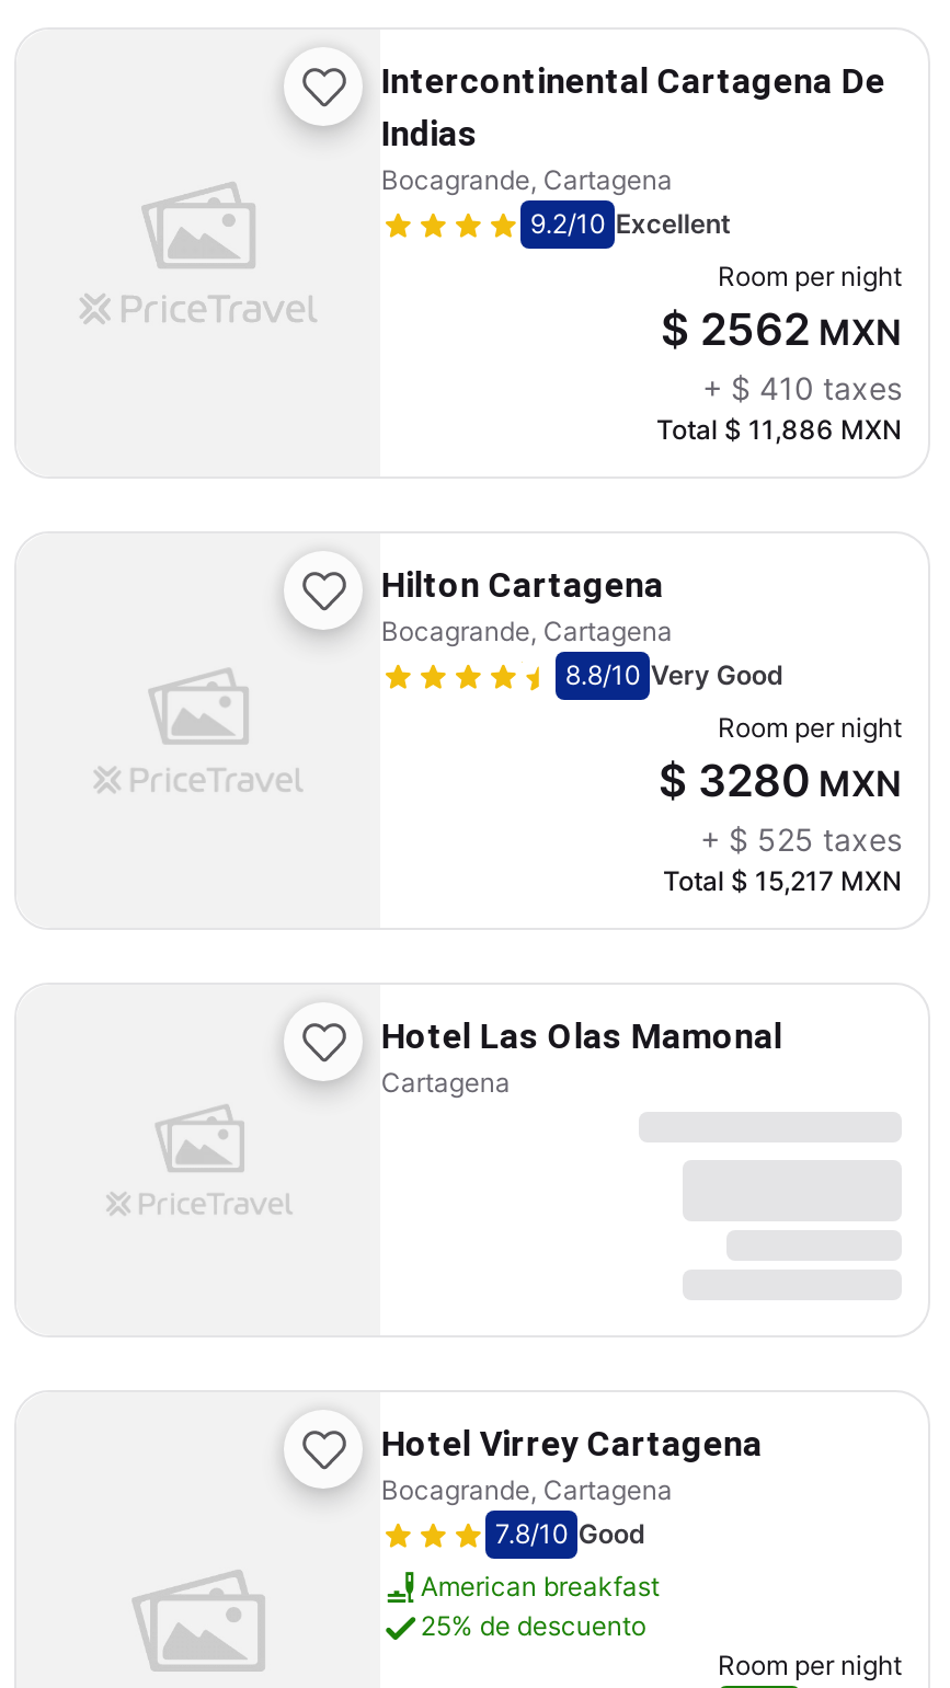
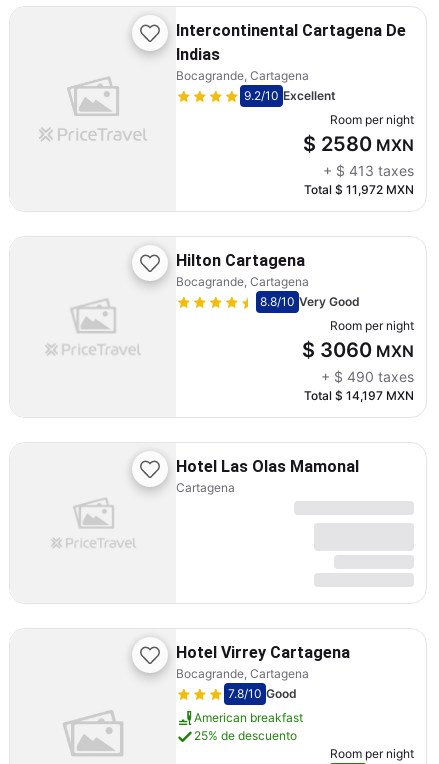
- $ 2562 MXN
+ $ 2580 MXN

- + $ 410 taxes
+ + $ 413 taxes

- Total $ 11,886 MXN
+ Total $ 11,972 MXN

- $ 3280 MXN
+ $ 3060 MXN

- + $ 525 taxes
+ + $ 490 taxes

- Total $ 15,217 MXN
+ Total $ 14,197 MXN
